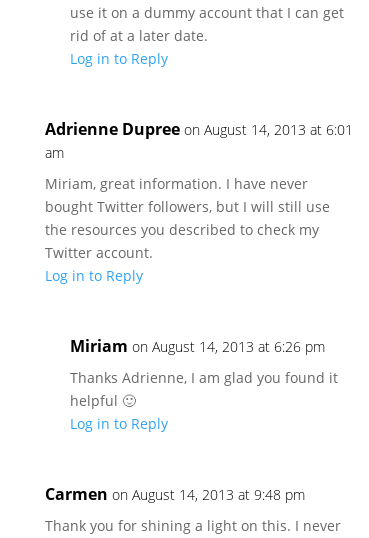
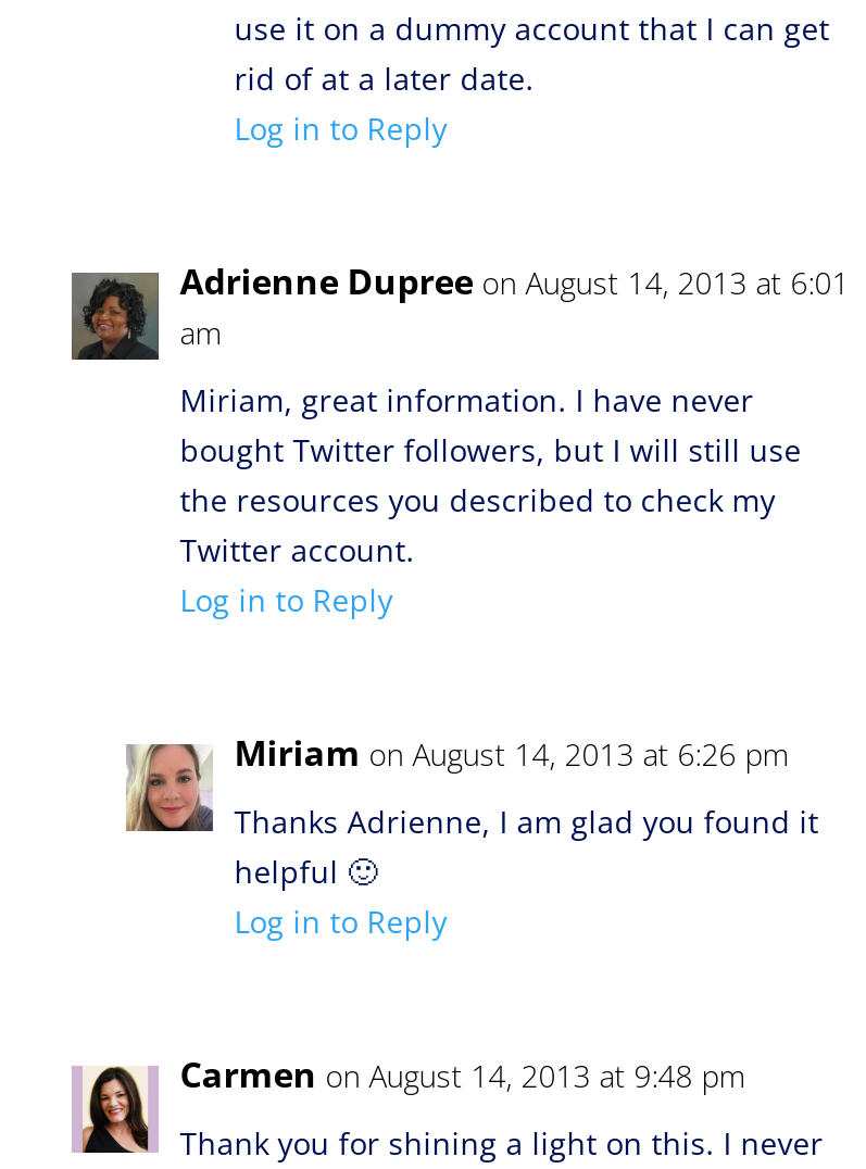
+ [image]

+ [image]

+ [image]
